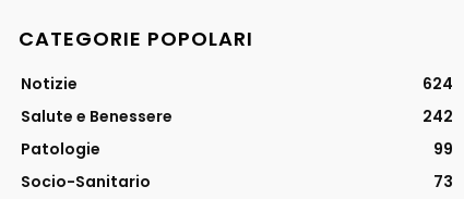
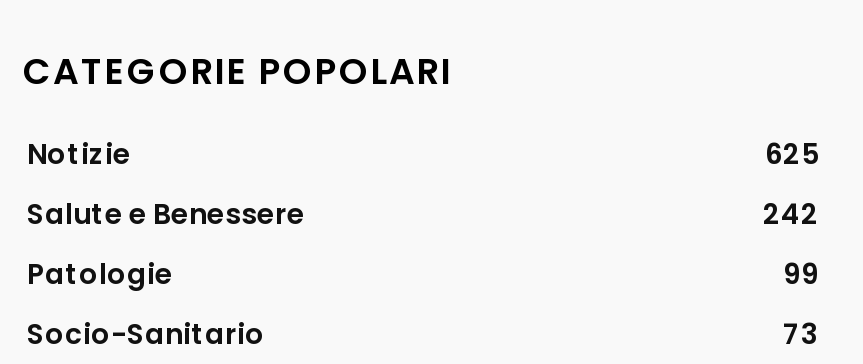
- 624
+ 625
